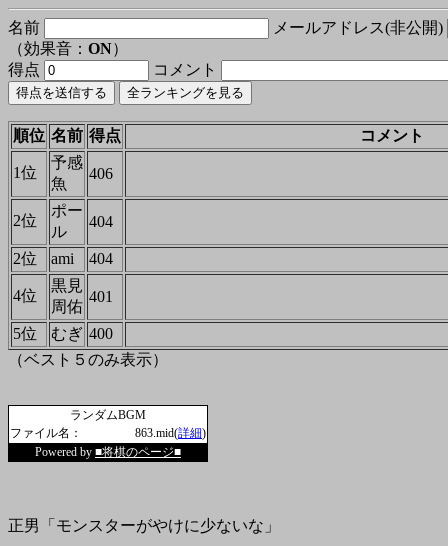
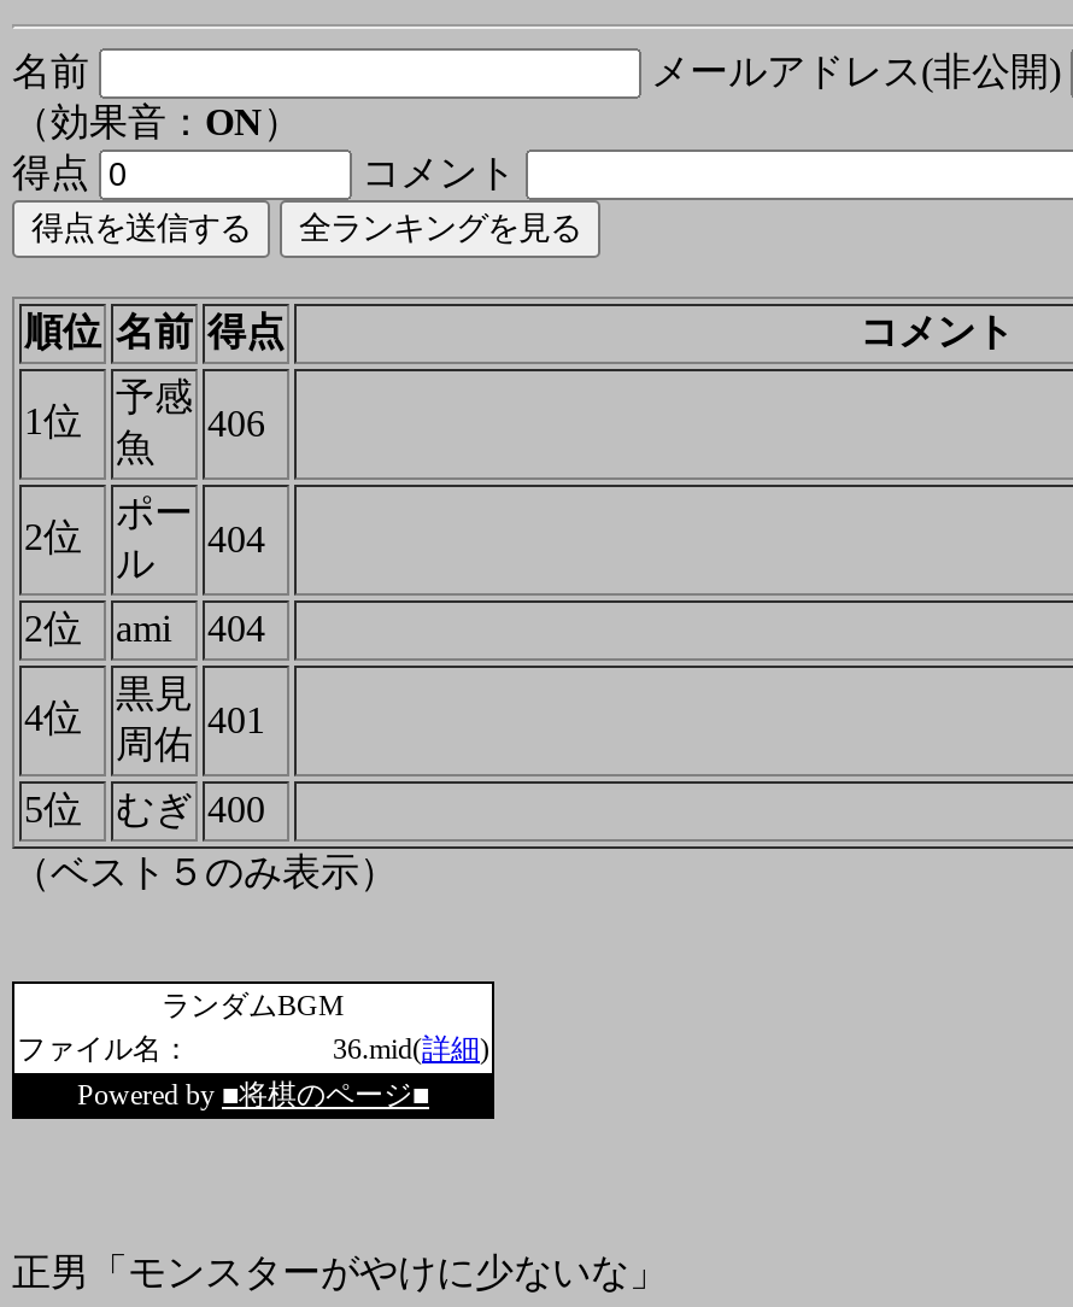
- 863.mid(詳細)
+ 36.mid(詳細)
